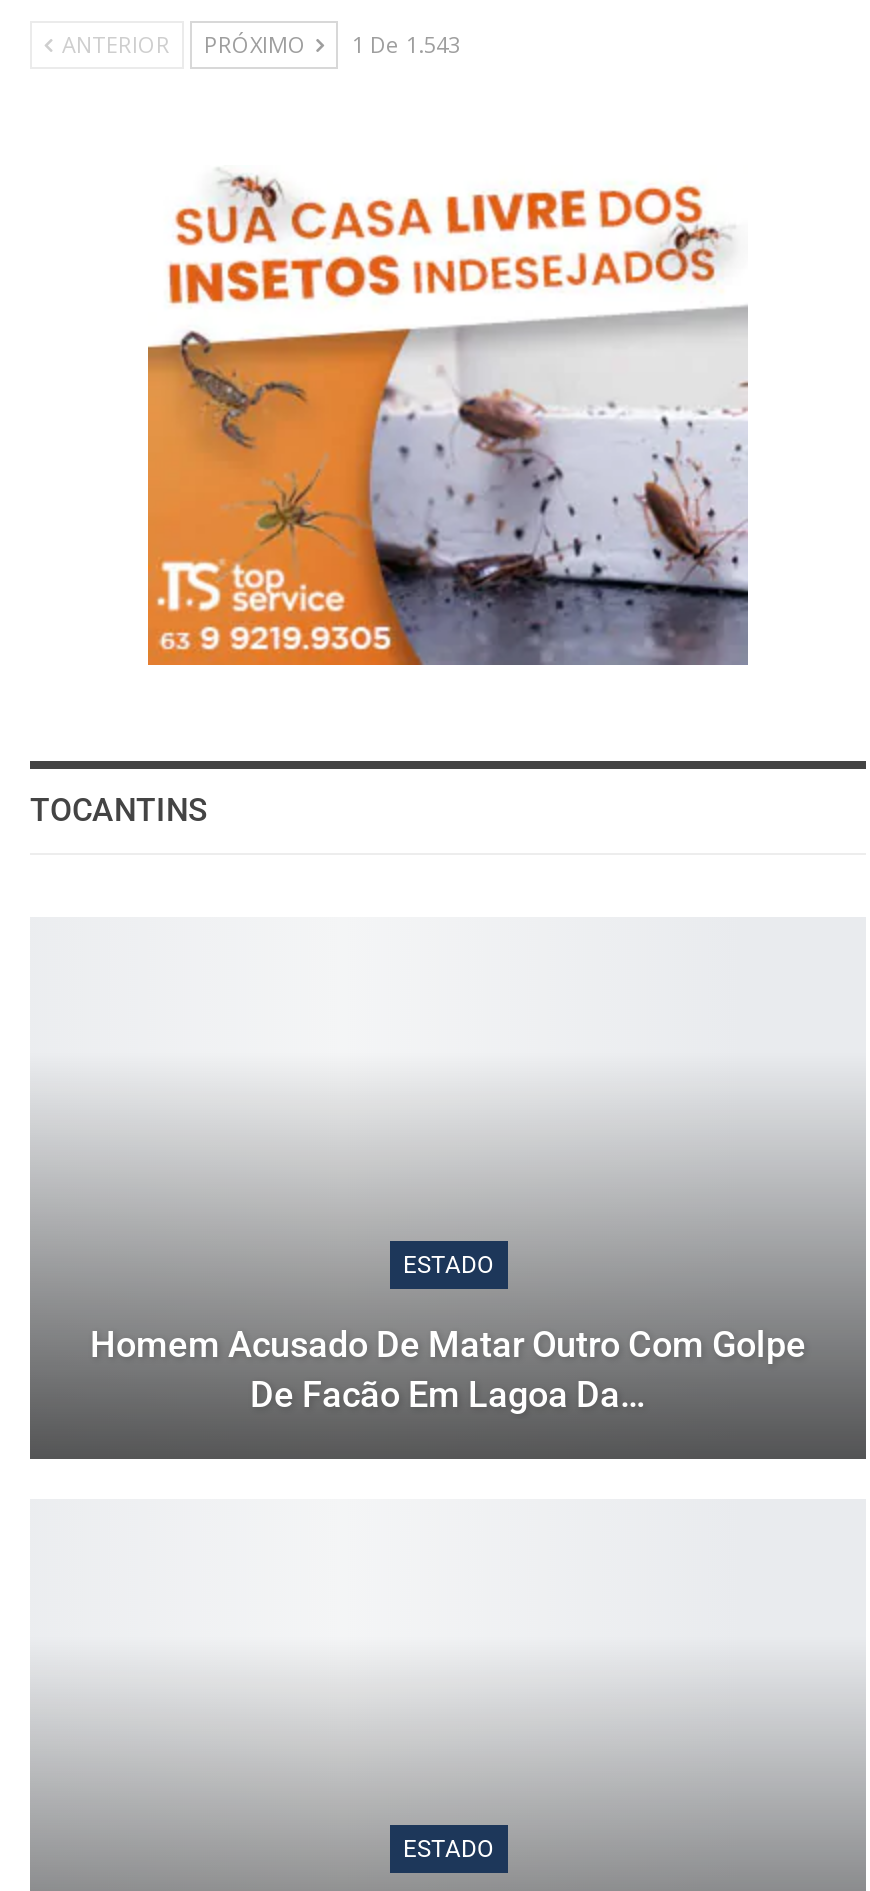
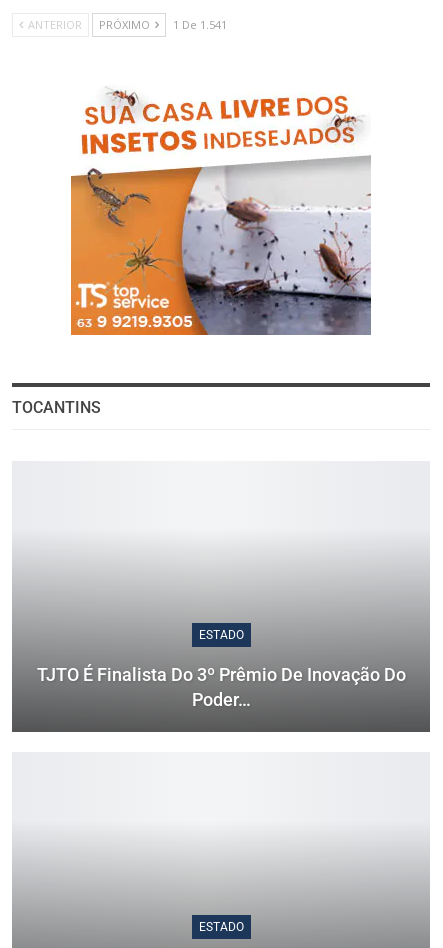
- ANTERIOR PRÓXIMO 1 De 1.543
+ ANTERIOR PRÓXIMO 1 De 1.541

- Homem Acusado De Matar Outro Com Golpe
- De Facão Em Lagoa Da…
+ TJTO É Finalista Do 3º Prêmio De Inovação Do
+ Poder…
